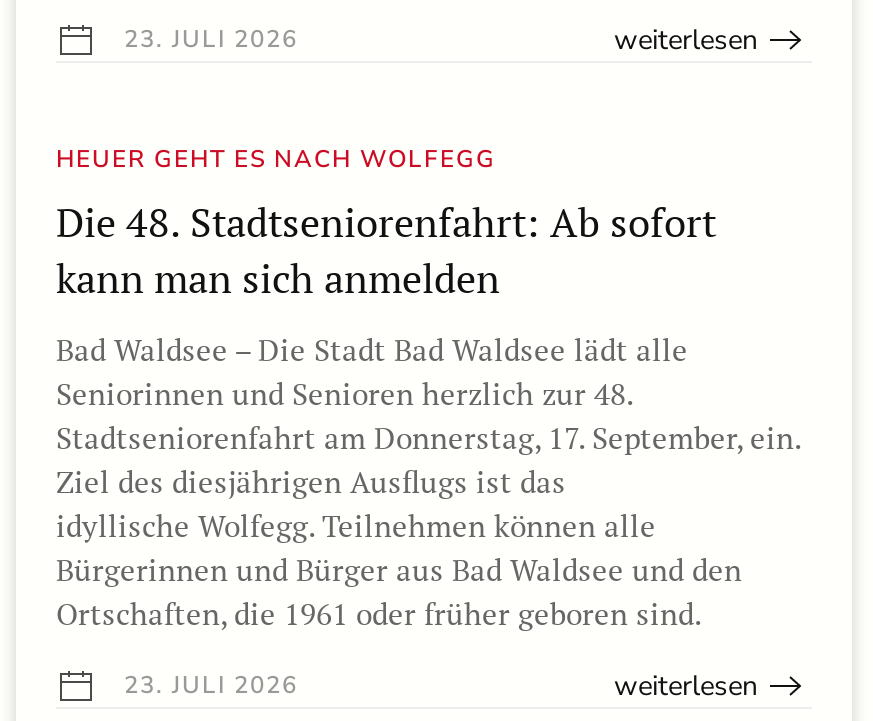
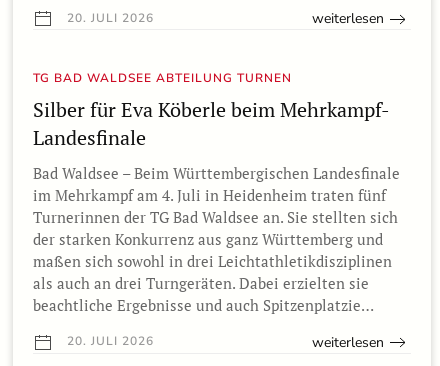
- 23. JULI 2026
+ 20. JULI 2026

- HEUER GEHT ES NACH WOLFEGG
- Die 48. Stadtseniorenfahrt: Ab sofort
- kann man sich anmelden
- Bad Waldsee – Die Stadt Bad Waldsee lädt alle
- Seniorinnen und Senioren herzlich zur 48.
- Stadtseniorenfahrt am Donnerstag, 17. September, ein.
- Ziel des diesjährigen Ausflugs ist das
- idyllische Wolfegg. Teilnehmen können alle
- Bürgerinnen und Bürger aus Bad Waldsee und den
- Ortschaften, die 1961 oder früher geboren sind.
+ TG BAD WALDSEE ABTEILUNG TURNEN
+ Silber für Eva Köberle beim Mehrkampf-
+ Landesfinale
+ Bad Waldsee – Beim Württembergischen Landesfinale
+ im Mehrkampf am 4. Juli in Heidenheim traten fünf
+ Turnerinnen der TG Bad Waldsee an. Sie stellten sich
+ der starken Konkurrenz aus ganz Württemberg und
+ maßen sich sowohl in drei Leichtathletikdisziplinen
+ als auch an drei Turngeräten. Dabei erzielten sie
+ beachtliche Ergebnisse und auch Spitzenplatzie…

- 23. JULI 2026
+ 20. JULI 2026
